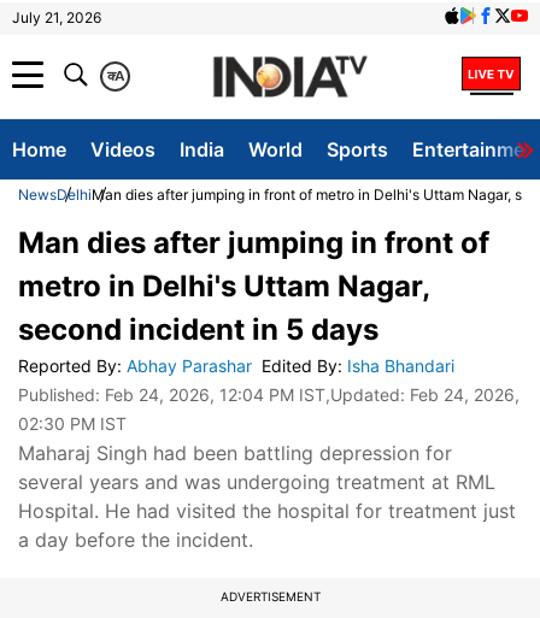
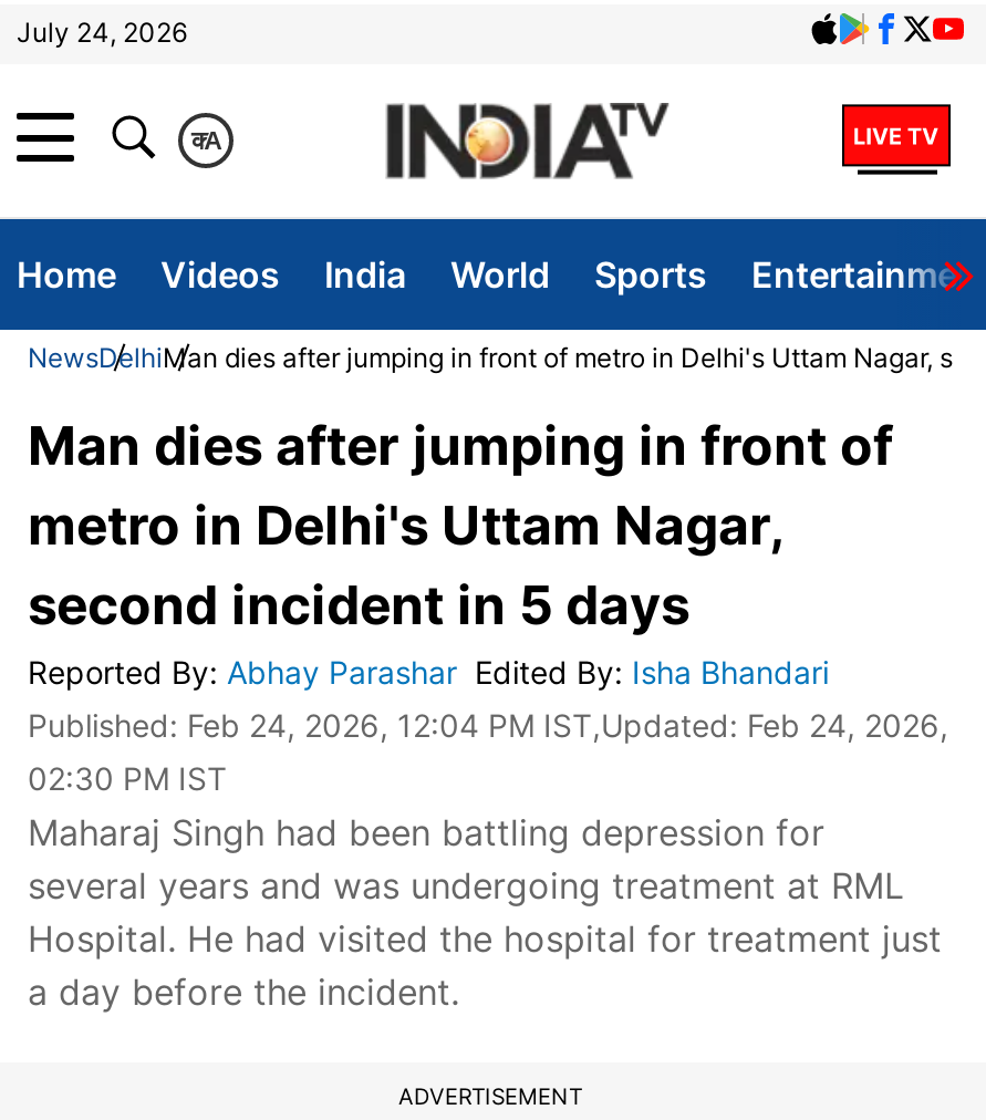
- July 21, 2026
+ July 24, 2026
